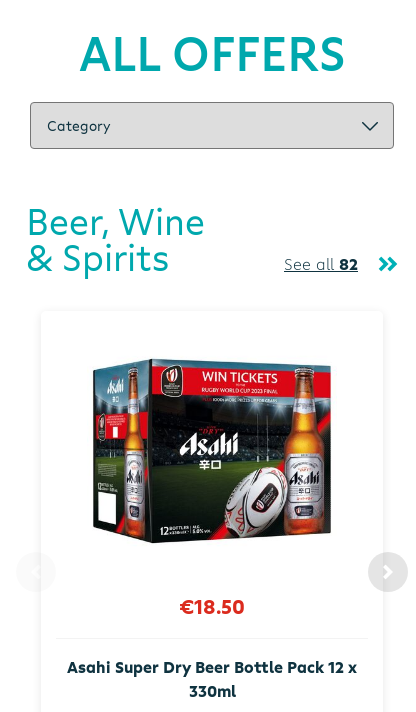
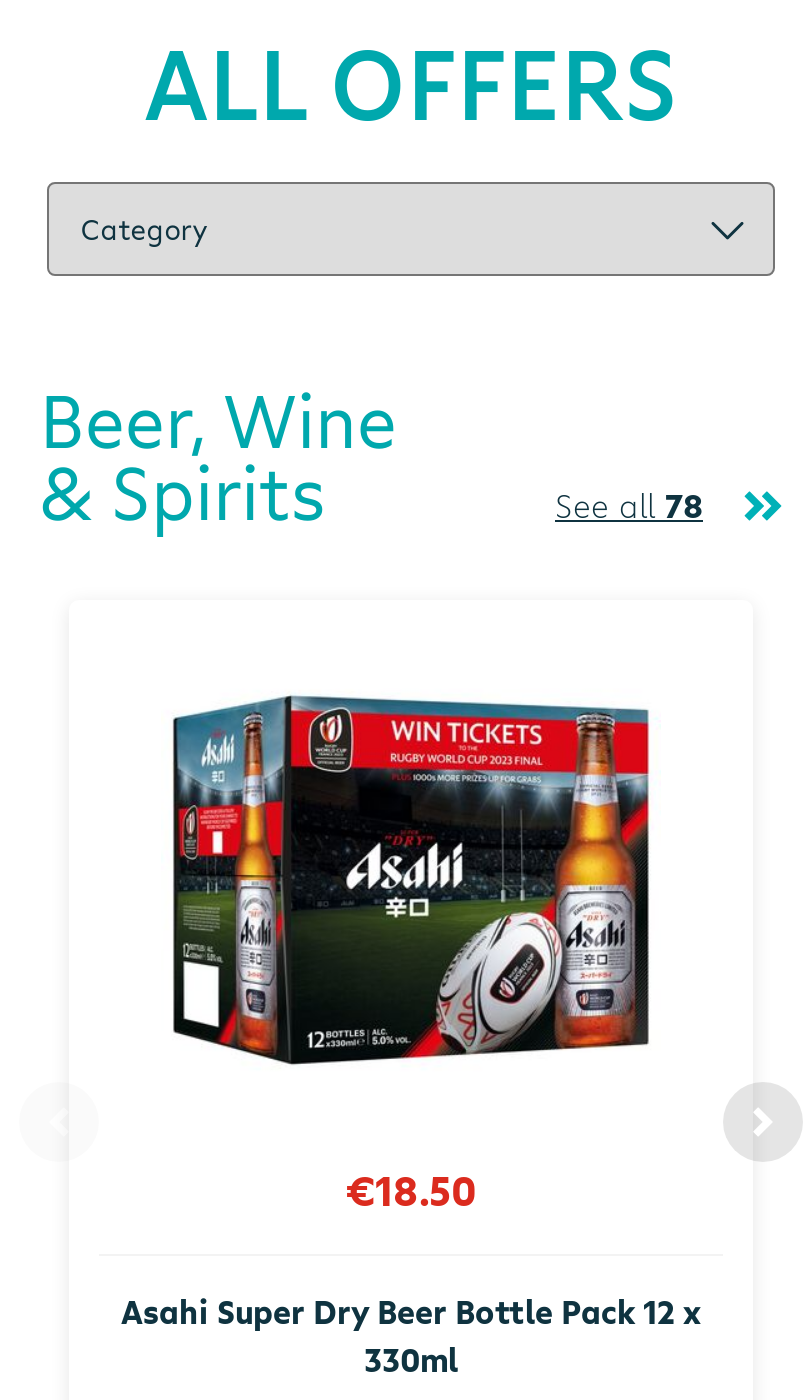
- See all 82
+ See all 78
